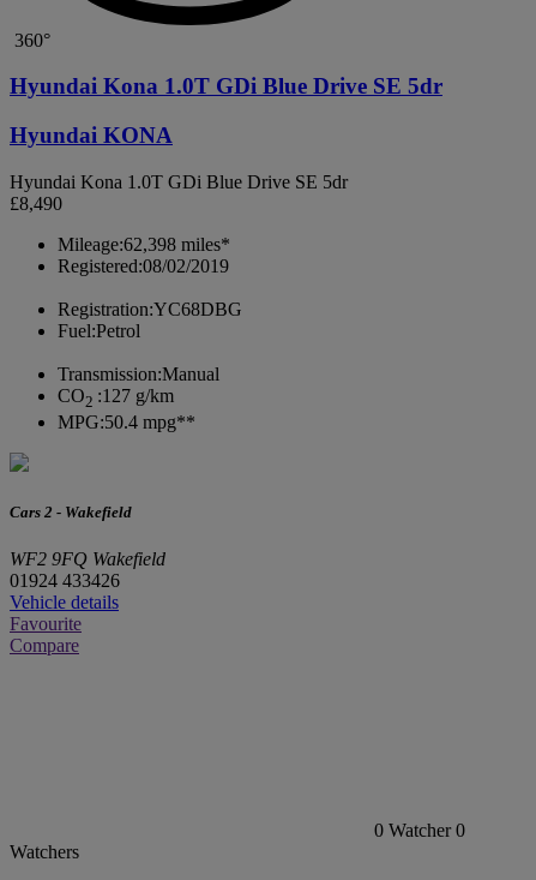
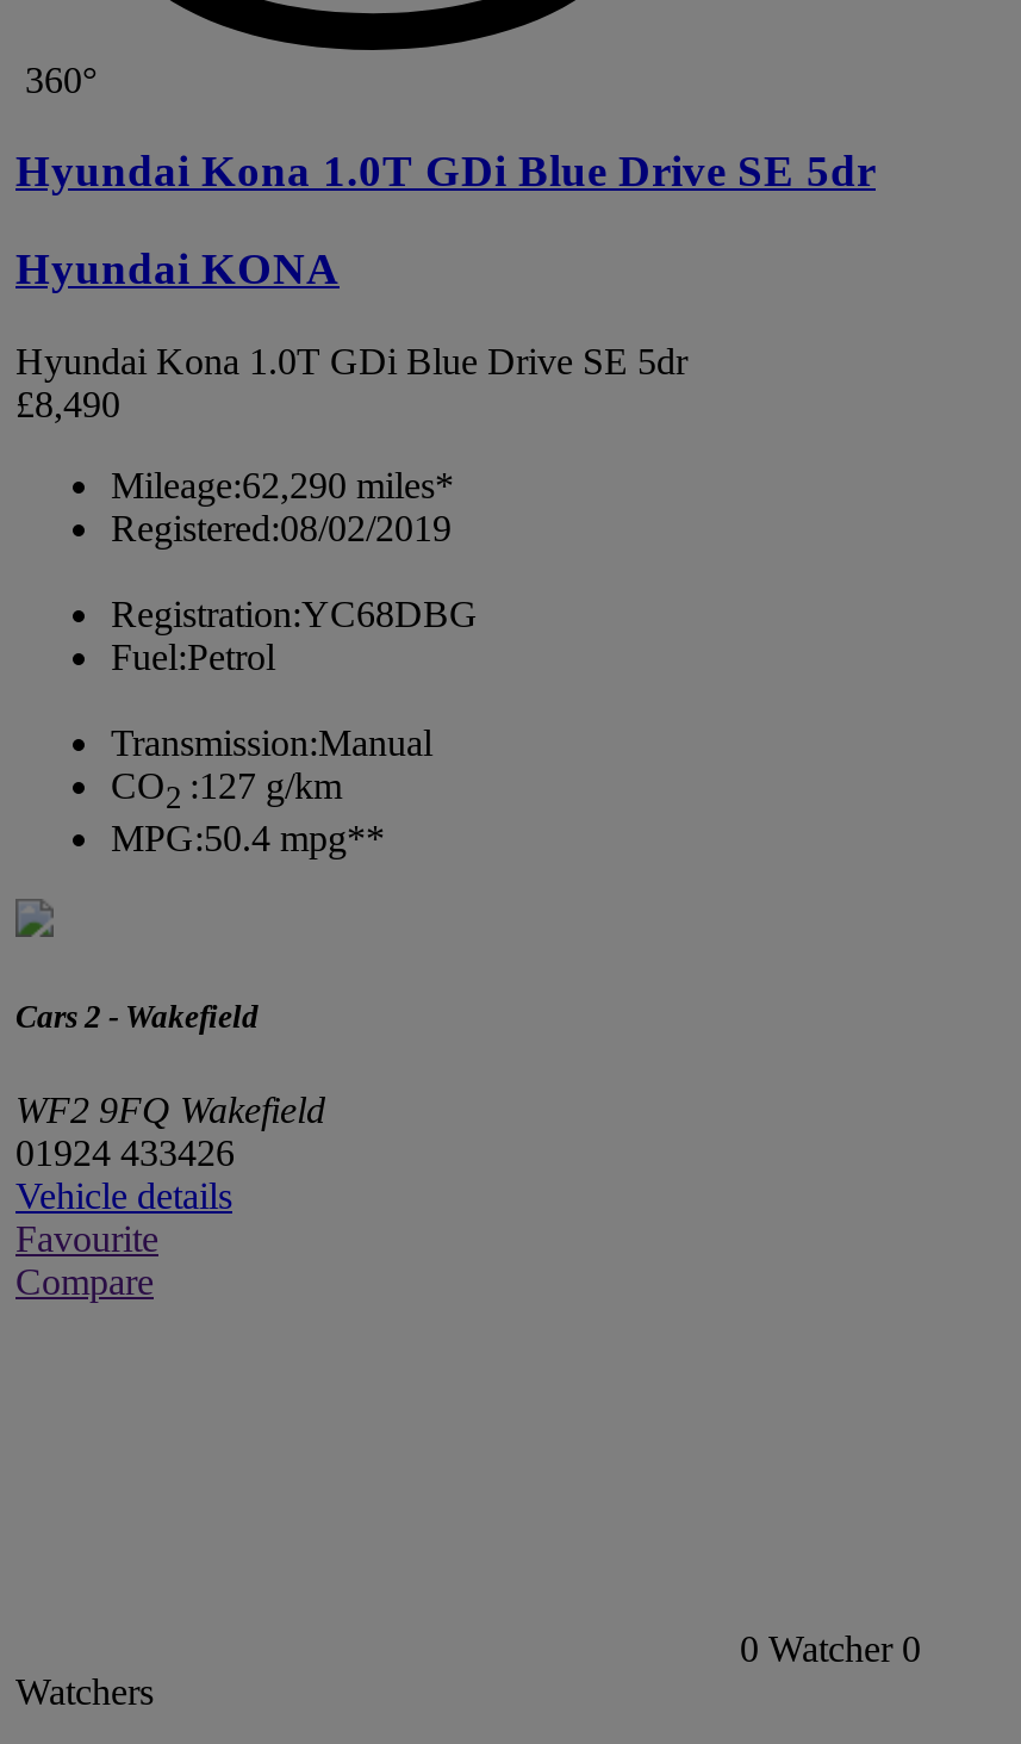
- Mileage:62,398 miles*
+ Mileage:62,290 miles*
